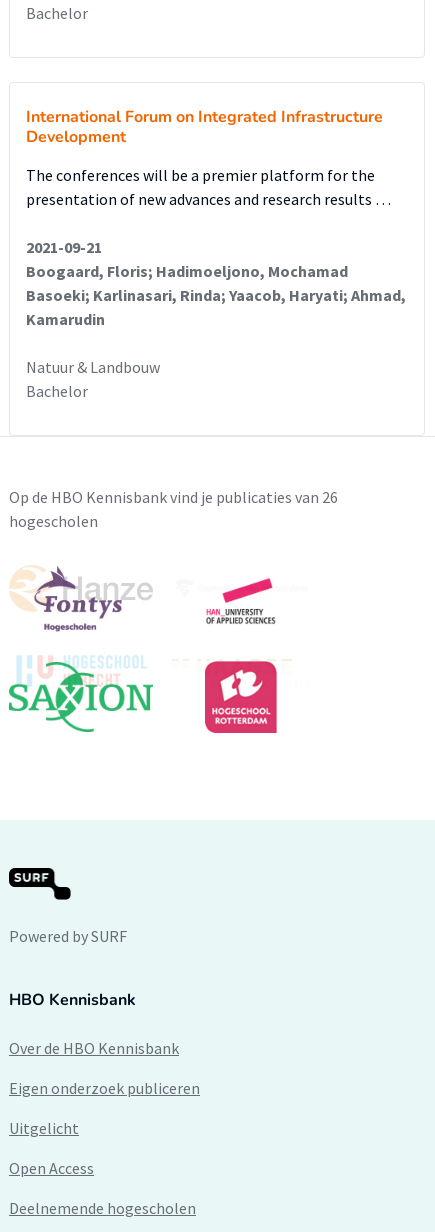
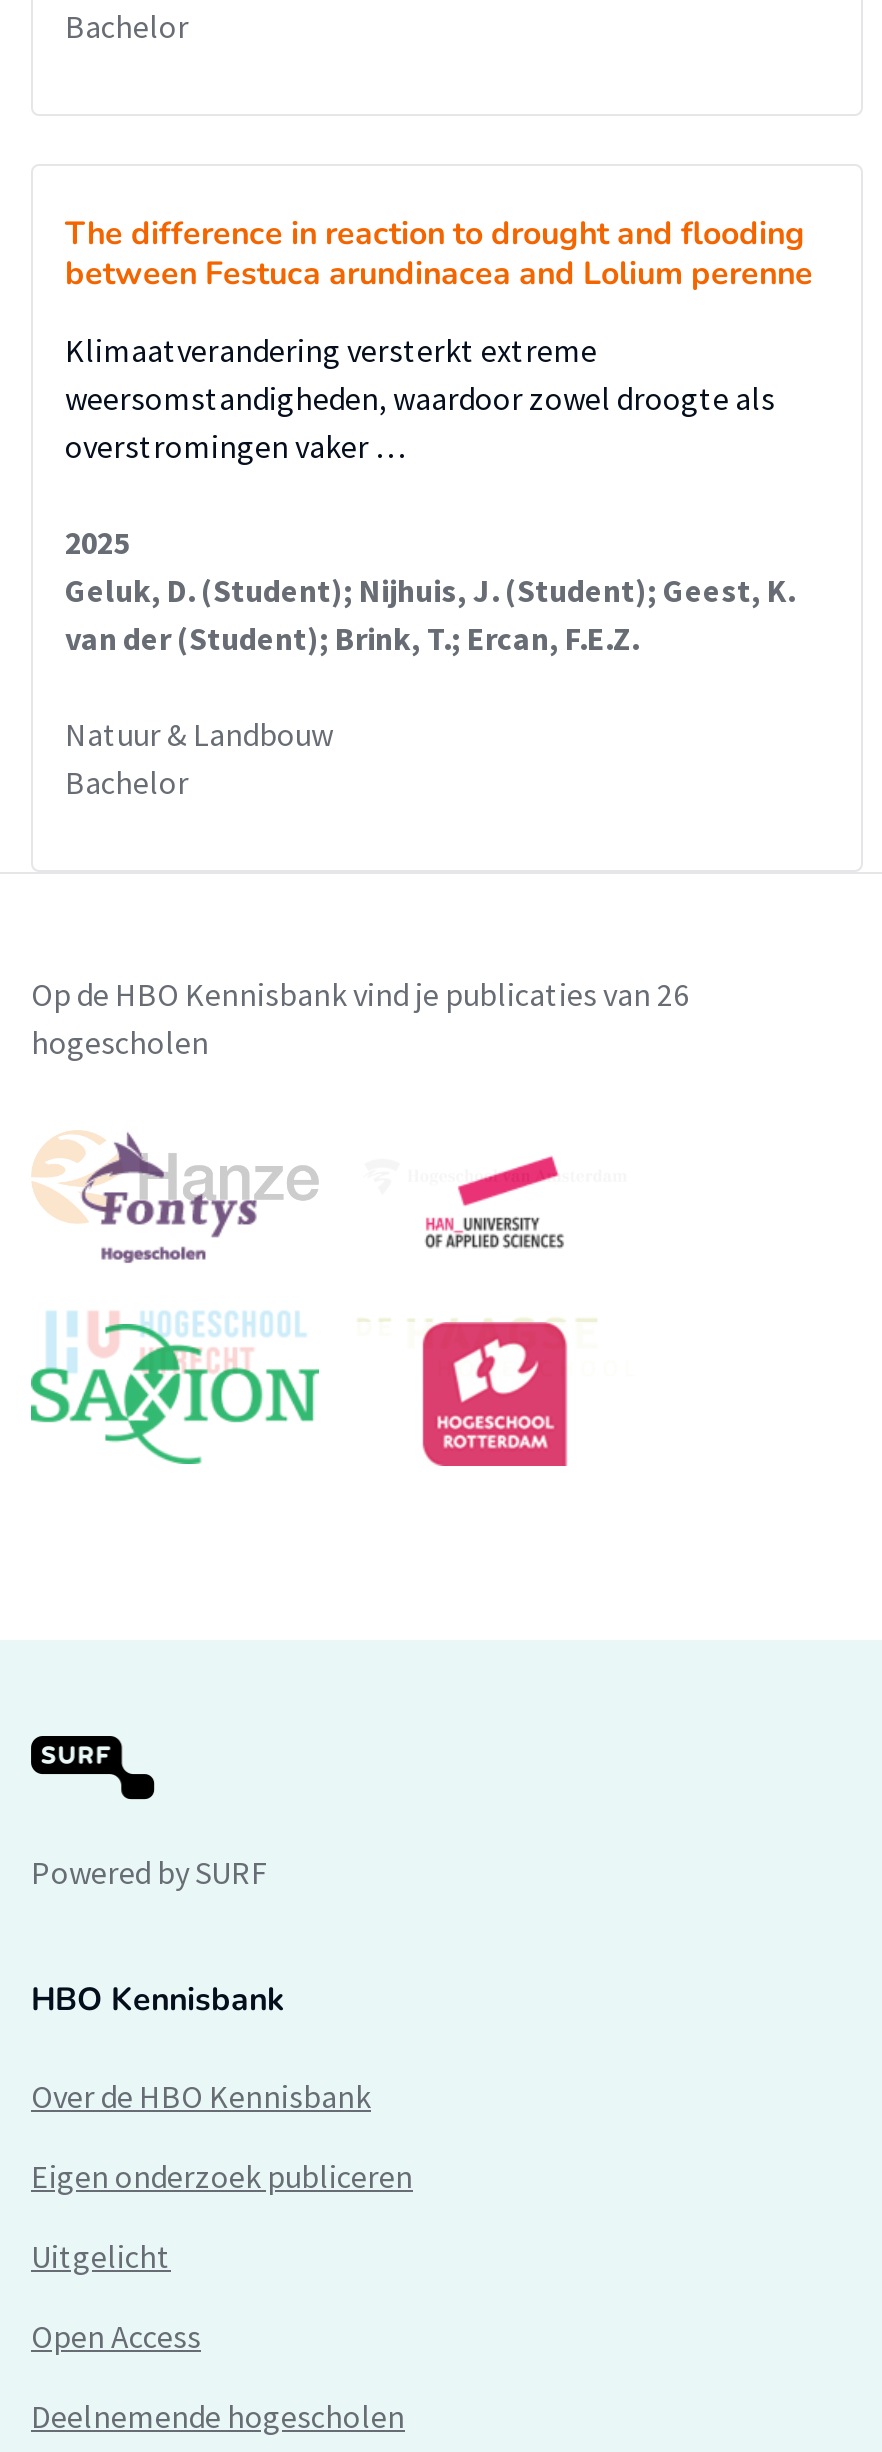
- International Forum on Integrated Infrastructure
- Development
+ The difference in reaction to drought and flooding
+ between Festuca arundinacea and Lolium perenne

- The conferences will be a premier platform for the
- presentation of new advances and research results …
+ Klimaatverandering versterkt extreme
+ weersomstandigheden, waardoor zowel droogte als
+ overstromingen vaker …

- 2021-09-21
- Boogaard, Floris; Hadimoeljono, Mochamad
- Basoeki; Karlinasari, Rinda; Yaacob, Haryati; Ahmad,
- Kamarudin
+ 2025
+ Geluk, D. (Student); Nijhuis, J. (Student); Geest, K.
+ van der (Student); Brink, T.; Ercan, F.E.Z.
